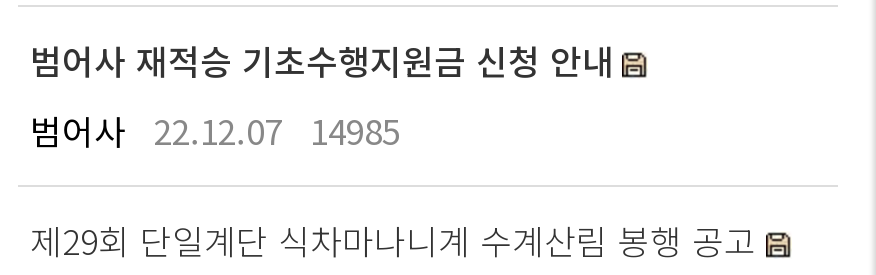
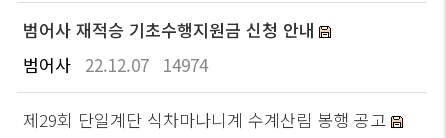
- 범어사 22.12.07 14985
+ 범어사 22.12.07 14974
